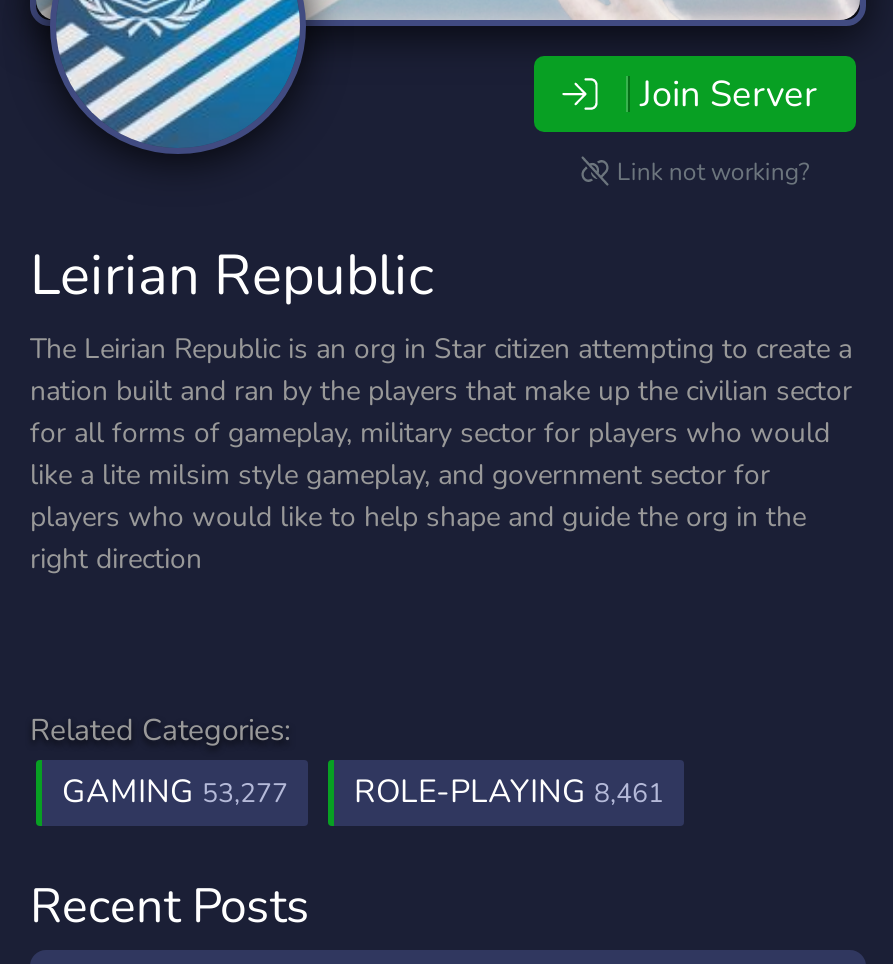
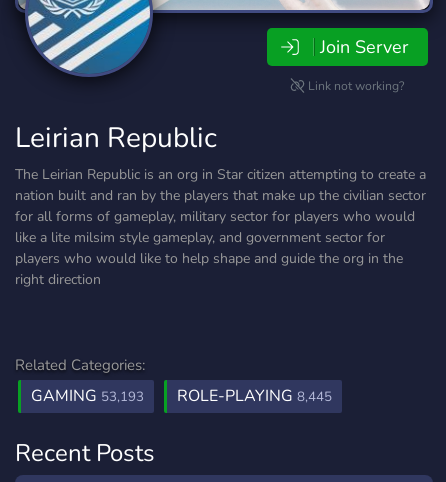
- GAMING 53,277
+ GAMING 53,193

- ROLE-PLAYING 8,461
+ ROLE-PLAYING 8,445
